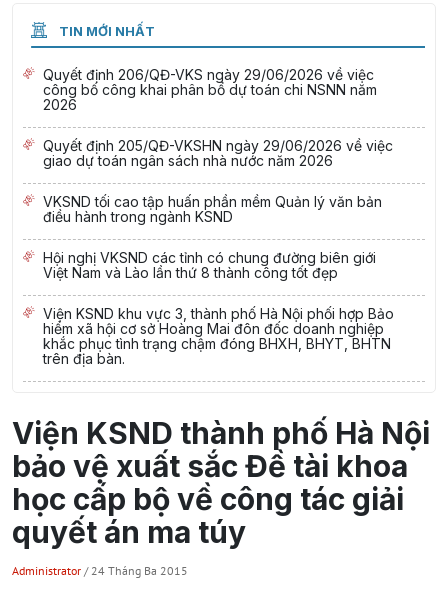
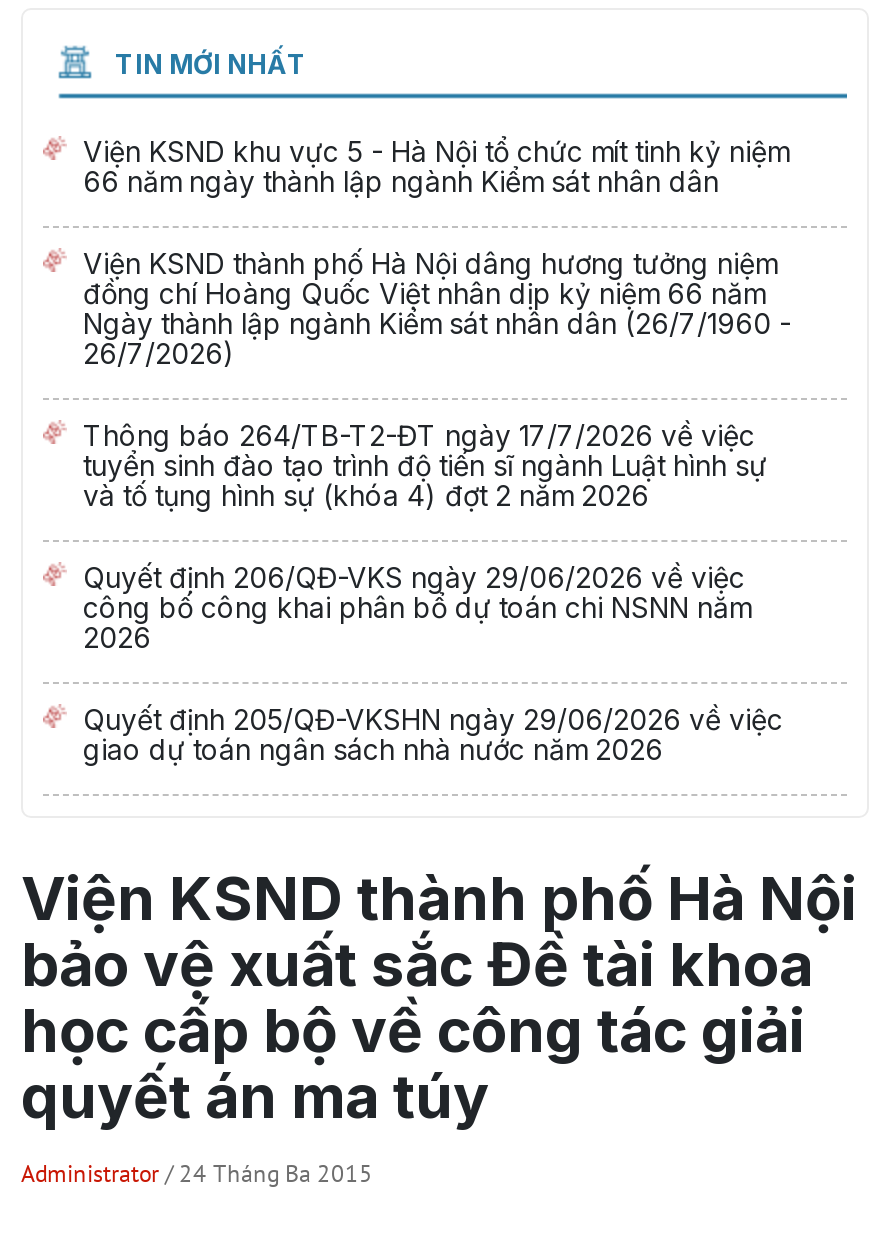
+ Viện KSND khu vực 5 - Hà Nội tổ chức mít tinh kỷ niệm
+ 66 năm ngày thành lập ngành Kiểm sát nhân dân
+ Viện KSND thành phố Hà Nội dâng hương tưởng niệm
+ đồng chí Hoàng Quốc Việt nhân dịp kỷ niệm 66 năm
+ Ngày thành lập ngành Kiểm sát nhân dân (26/7/1960 -
+ 26/7/2026)
+ Thông báo 264/TB-T2-ĐT ngày 17/7/2026 về việc
+ tuyển sinh đào tạo trình độ tiến sĩ ngành Luật hình sự
+ và tố tụng hình sự (khóa 4) đợt 2 năm 2026

moved down: Quyết định 206/QĐ-VKS ngày 29/06/2026 về việc | công bố công khai phân bổ dự toán chi NSNN năm | 2026 | Quyết định 205/QĐ-VKSHN ngày 29/06/2026 về việc | giao dự toán ngân sách nhà nước năm 2026

- VKSND tối cao tập huấn phần mềm Quản lý văn bản
- điều hành trong ngành KSND
- Hội nghị VKSND các tỉnh có chung đường biên giới
- Việt Nam và Lào lần thứ 8 thành công tốt đẹp
- Viện KSND khu vực 3, thành phố Hà Nội phối hợp Bảo
- hiểm xã hội cơ sở Hoàng Mai đôn đốc doanh nghiệp
- khắc phục tình trạng chậm đóng BHXH, BHYT, BHTN
- trên địa bàn.
